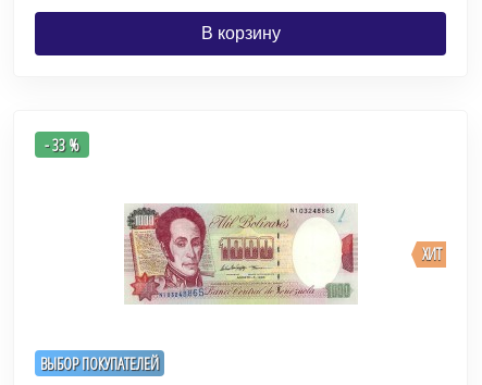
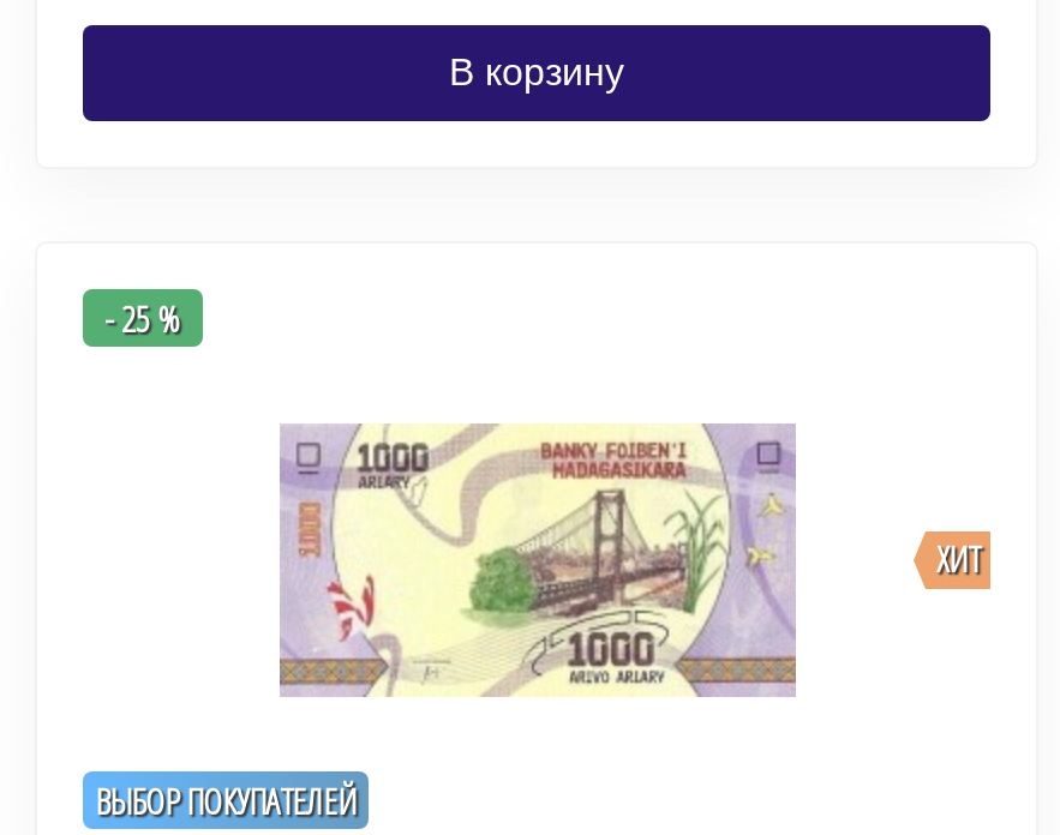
- - 33 %
+ - 25 %

- [image]
+ [image]
